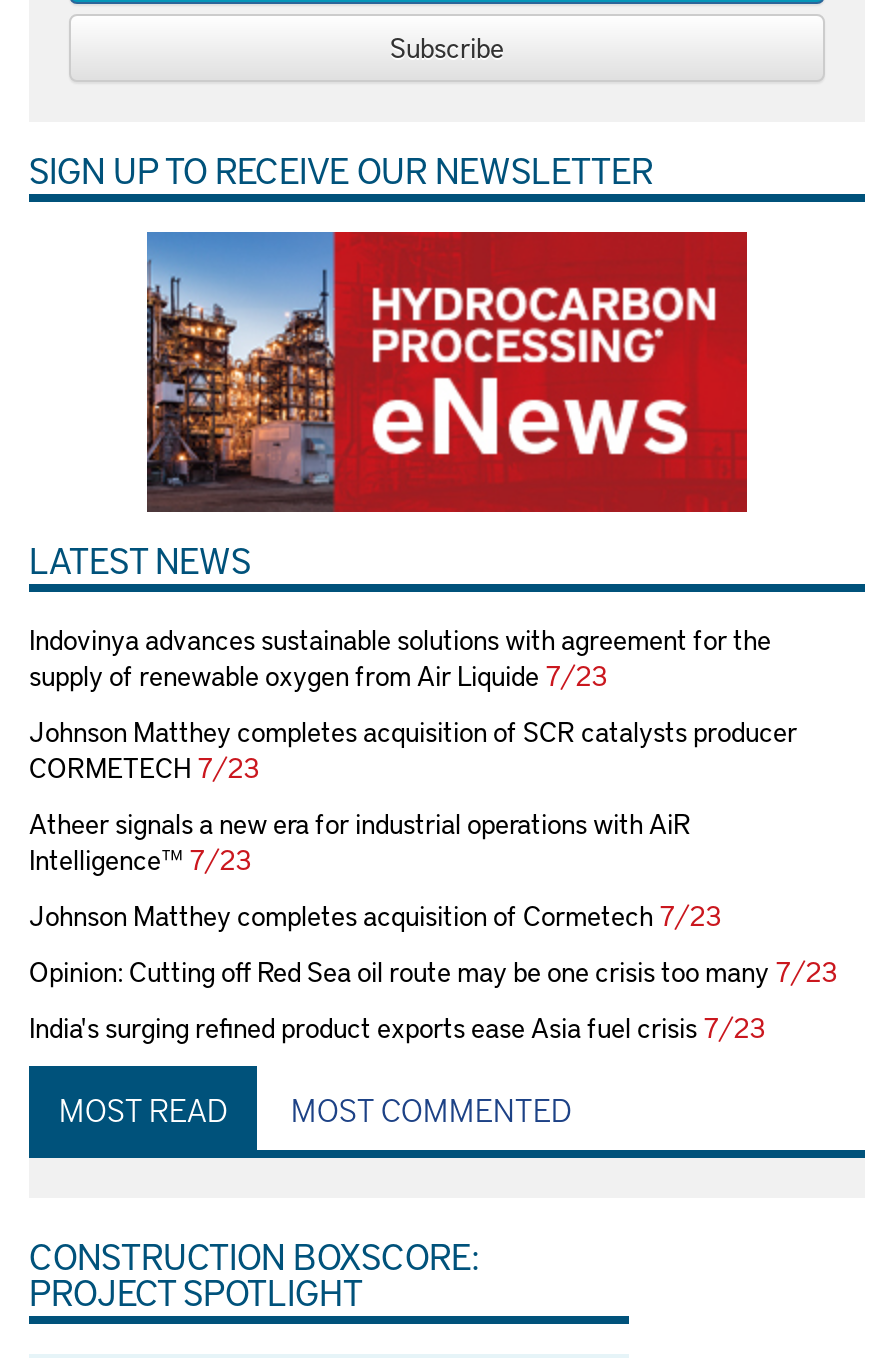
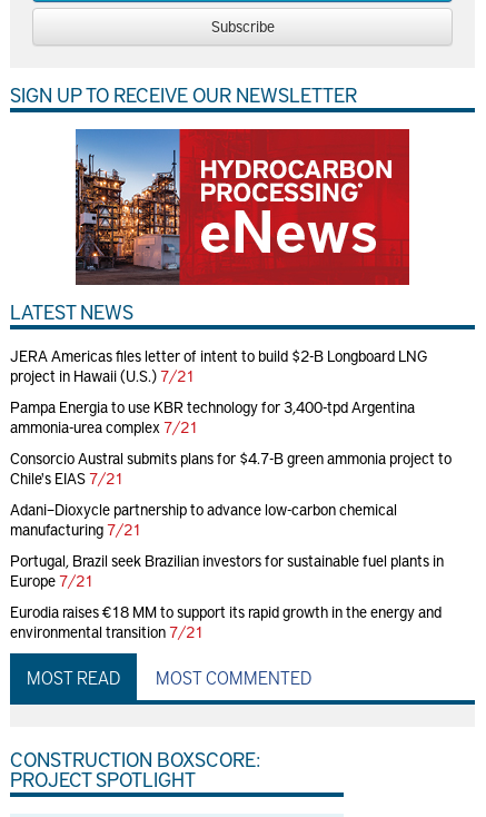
- Indovinya advances sustainable solutions with agreement for the
- supply of renewable oxygen from Air Liquide 7/23
+ JERA Americas files letter of intent to build $2-B Longboard LNG
+ project in Hawaii (U.S.) 7/21

- Johnson Matthey completes acquisition of SCR catalysts producer
- CORMETECH 7/23
+ Pampa Energia to use KBR technology for 3,400-tpd Argentina
+ ammonia-urea complex 7/21

- Atheer signals a new era for industrial operations with AiR
- Intelligence™ 7/23
+ Consorcio Austral submits plans for $4.7-B green ammonia project to
+ Chile's EIAS 7/21

- Johnson Matthey completes acquisition of Cormetech 7/23
+ Adani–Dioxycle partnership to advance low-carbon chemical
+ manufacturing 7/21

- Opinion: Cutting off Red Sea oil route may be one crisis too many 7/23
+ Portugal, Brazil seek Brazilian investors for sustainable fuel plants in
+ Europe 7/21

- India's surging refined product exports ease Asia fuel crisis 7/23
+ Eurodia raises €18 MM to support its rapid growth in the energy and
+ environmental transition 7/21
